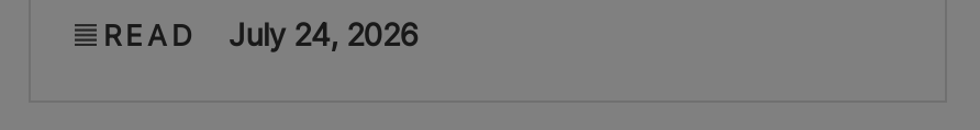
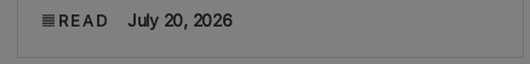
- READ July 24, 2026
+ READ July 20, 2026
